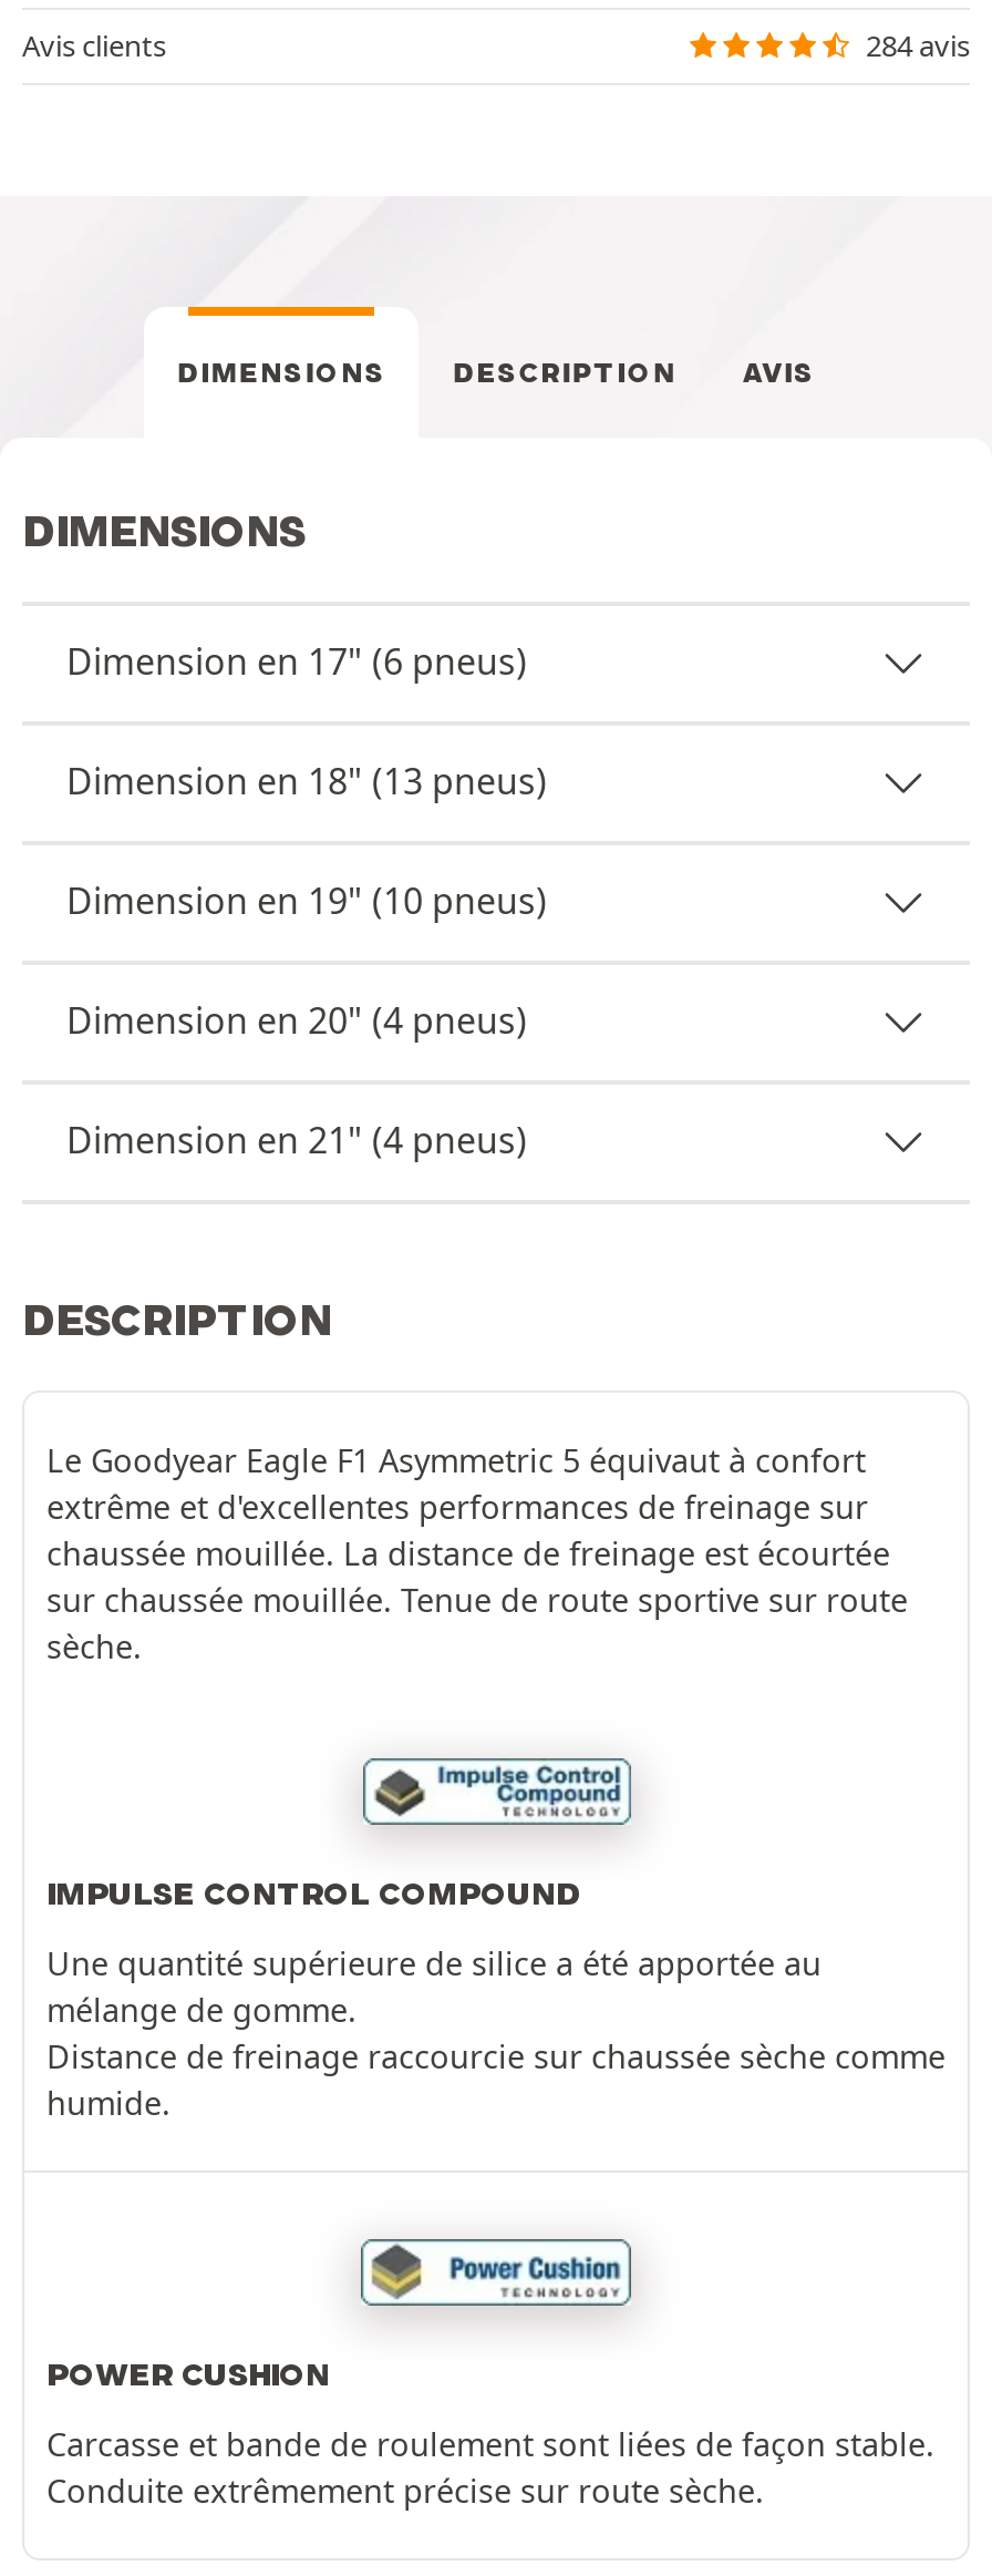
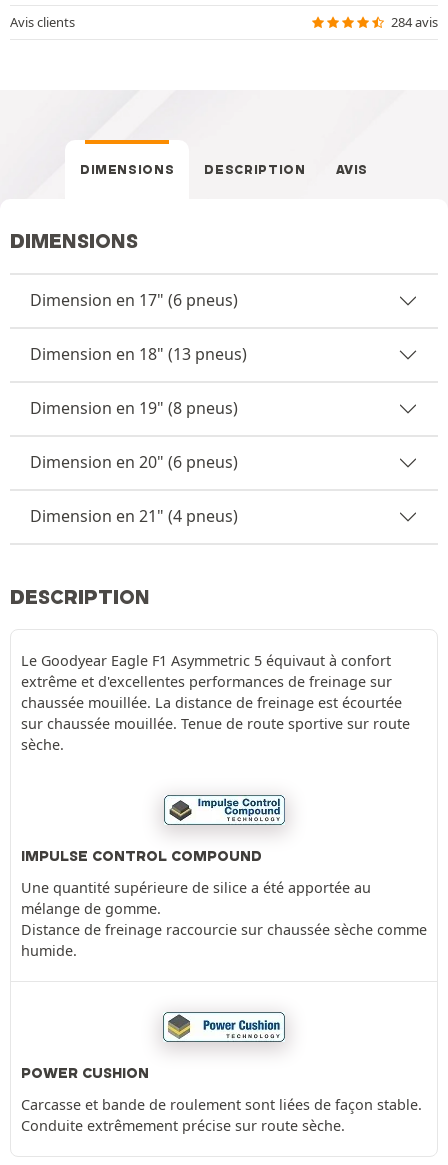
- Dimension en 19" (10 pneus)
+ Dimension en 19" (8 pneus)

- Dimension en 20" (4 pneus)
+ Dimension en 20" (6 pneus)
